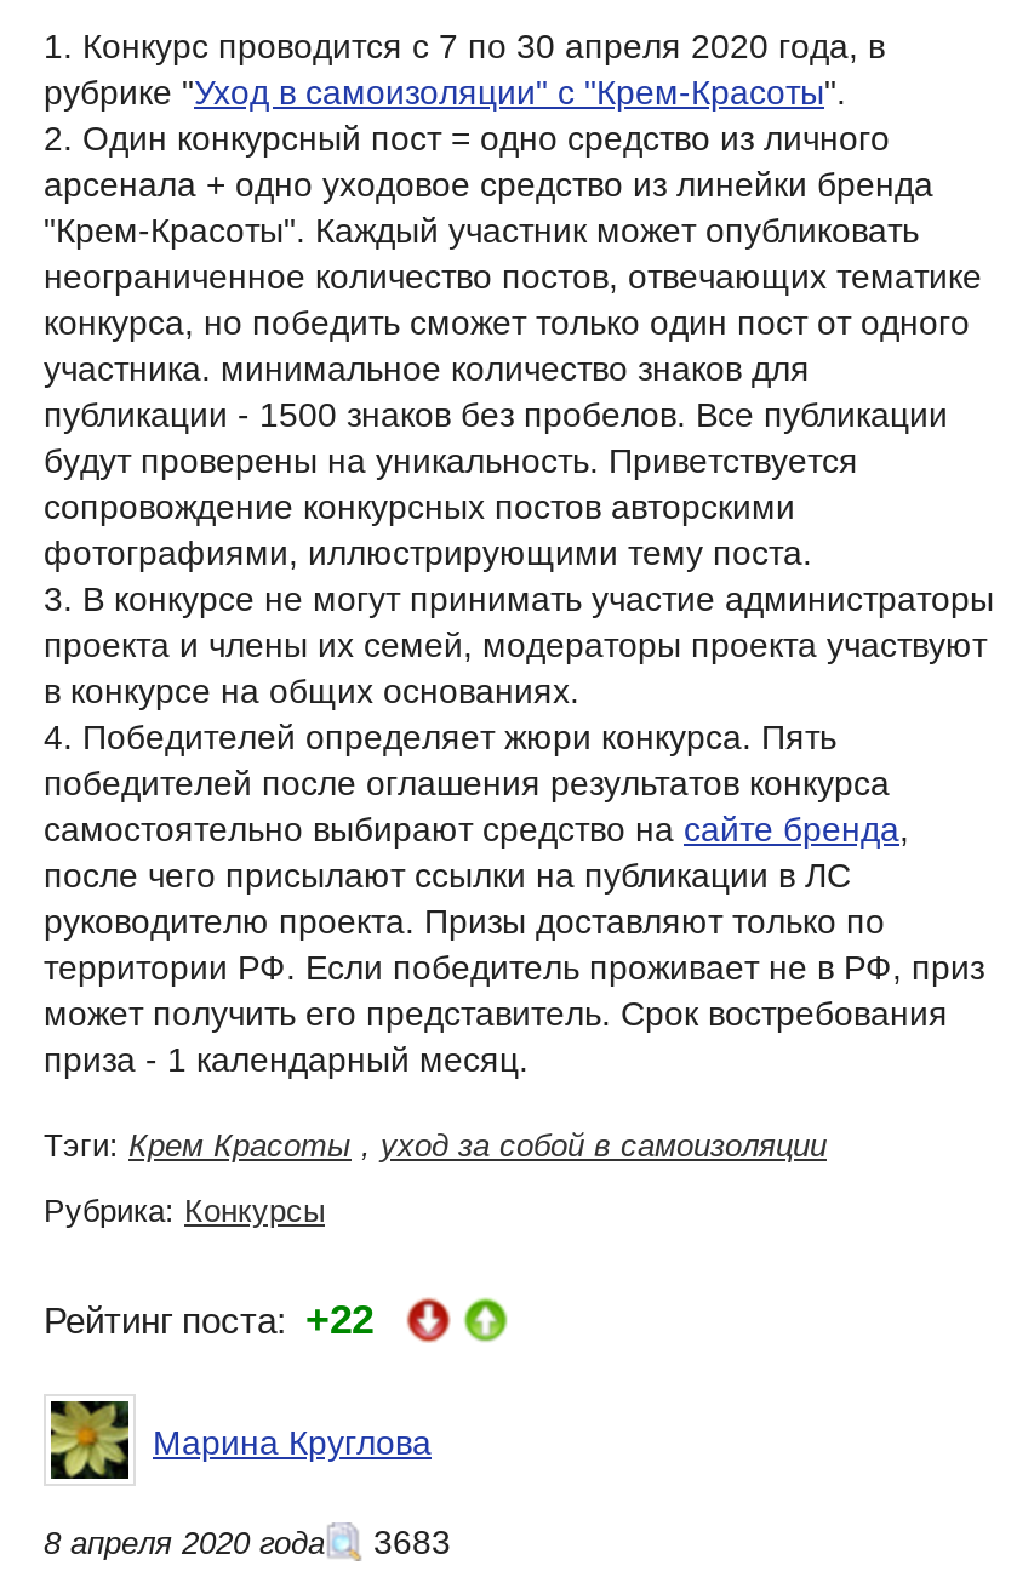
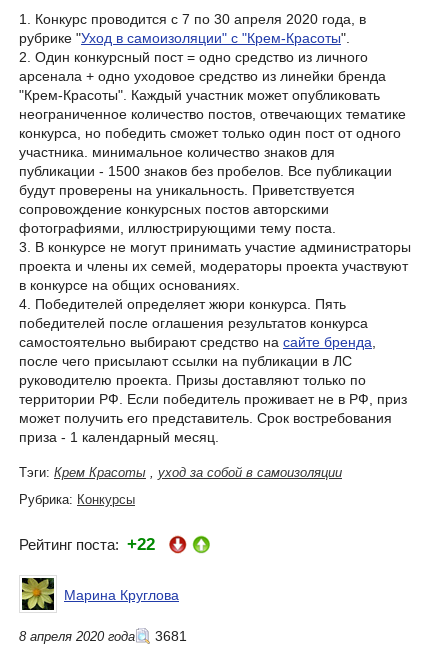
- 8 апреля 2020 года 3683
+ 8 апреля 2020 года 3681
